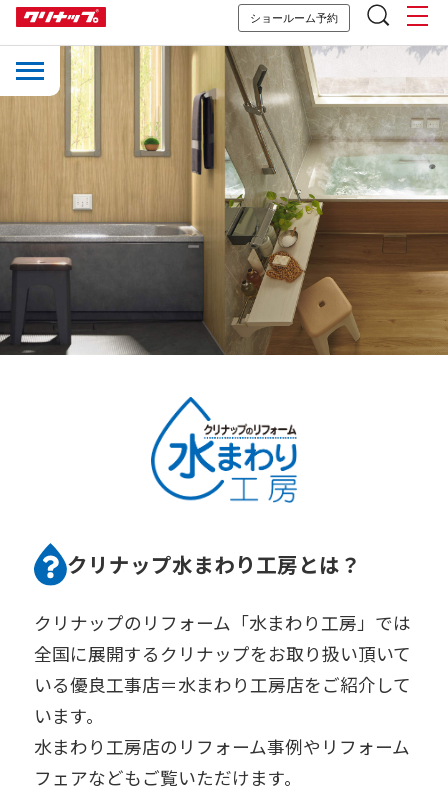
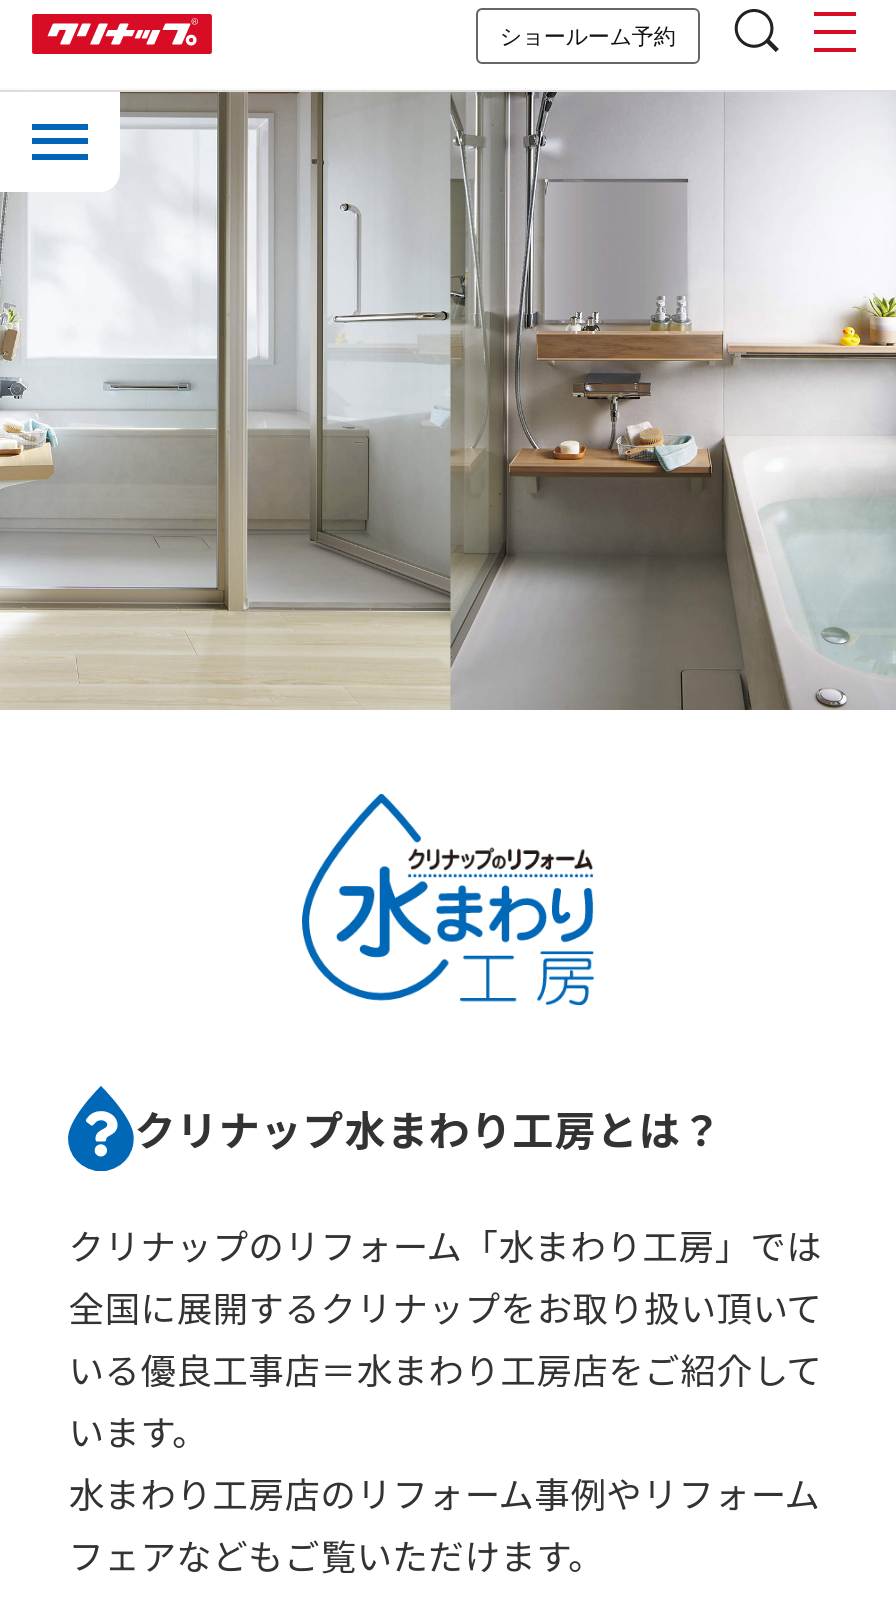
- [image]
+ [image]
